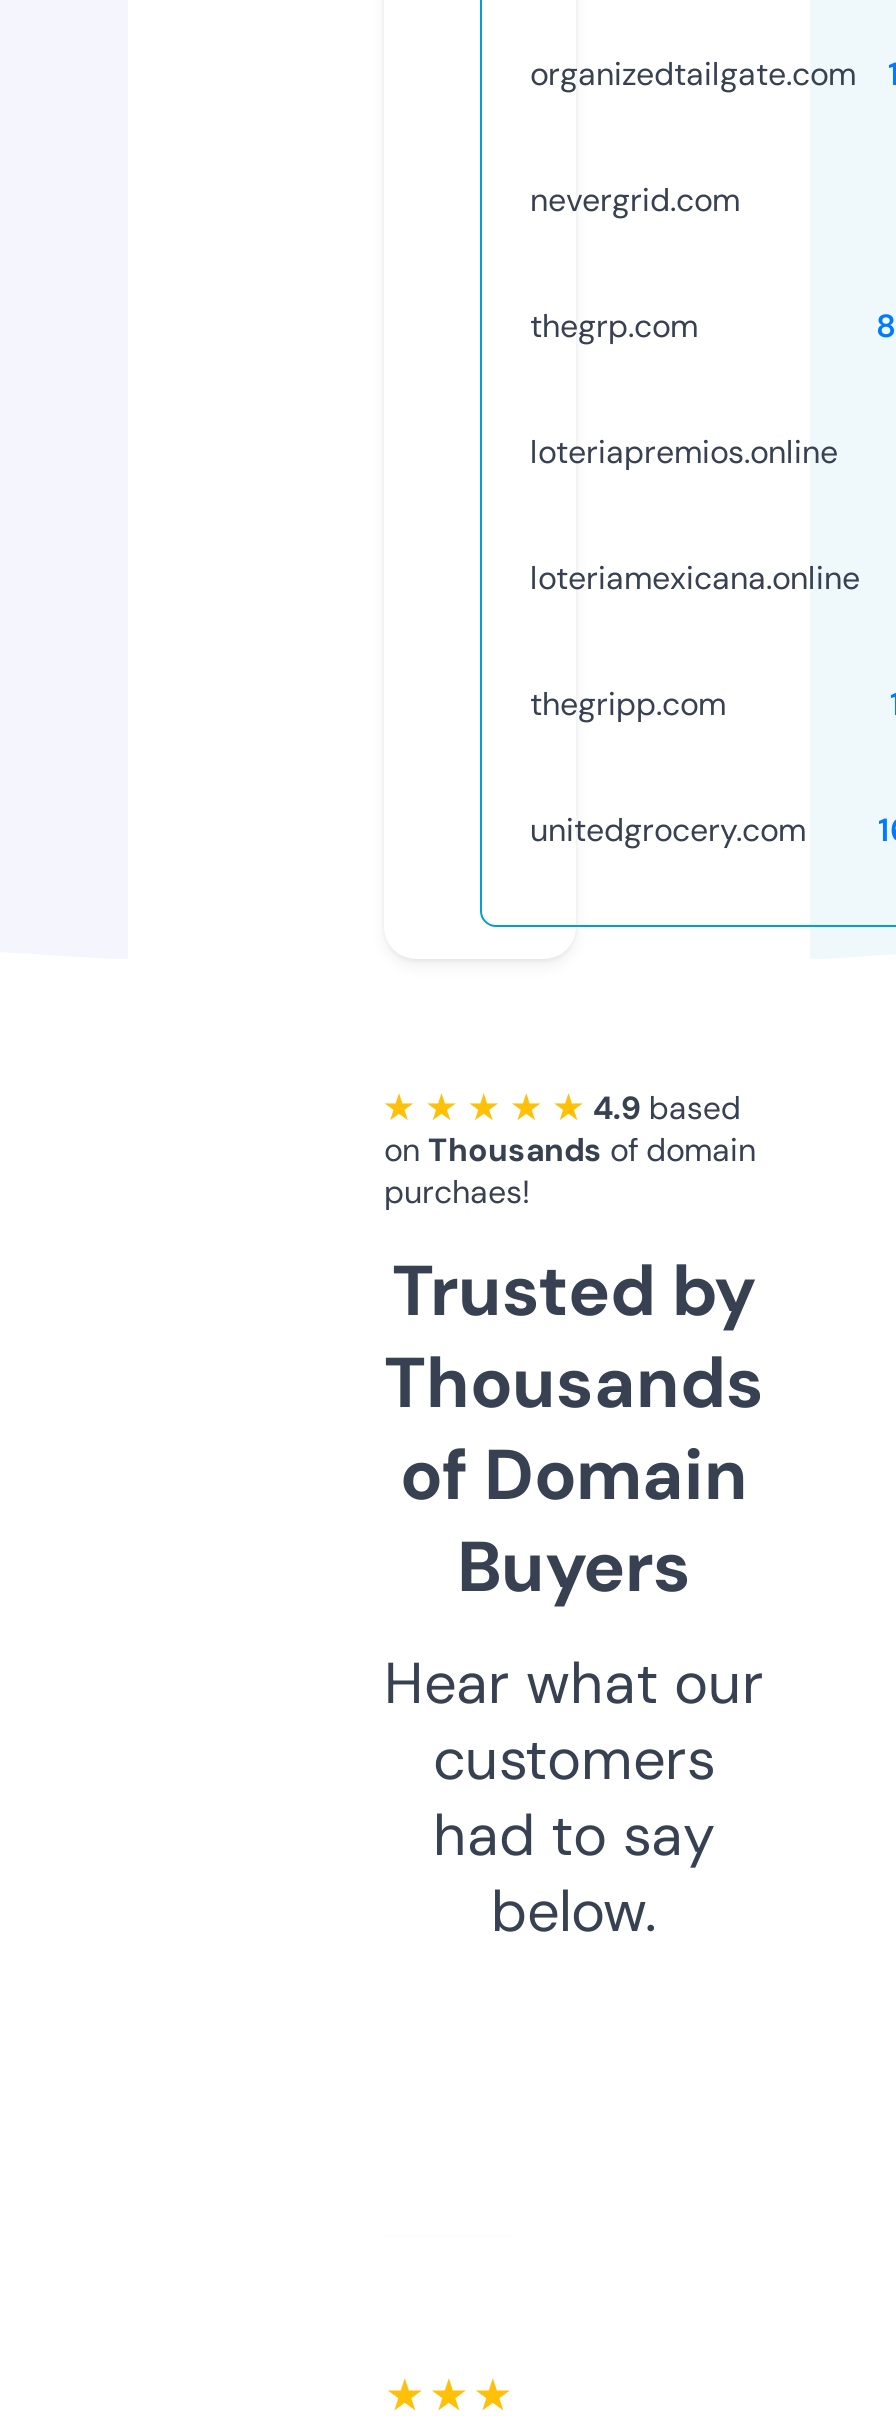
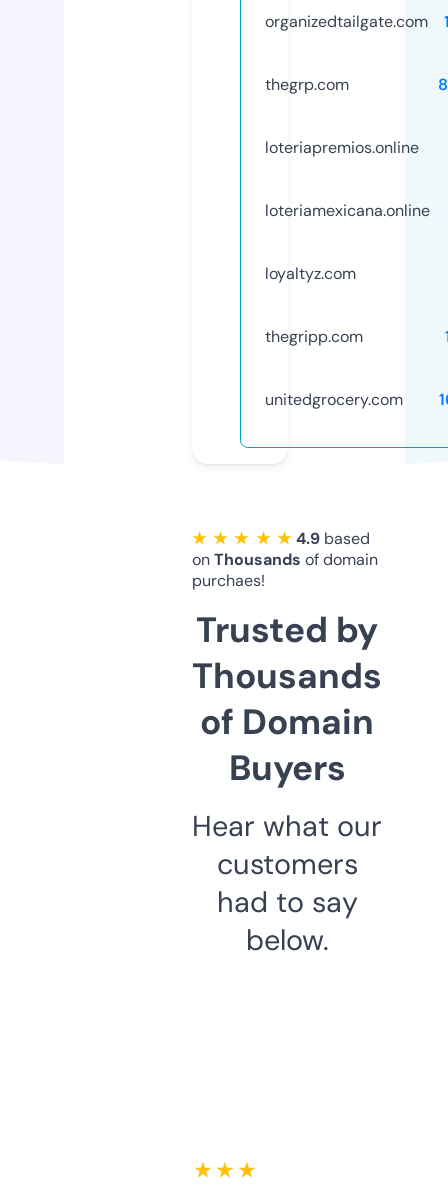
- nevergrid.com

moved up: thegrp.com | loteriapremios.online | loteriamexicana.online

+ loyaltyz.com
